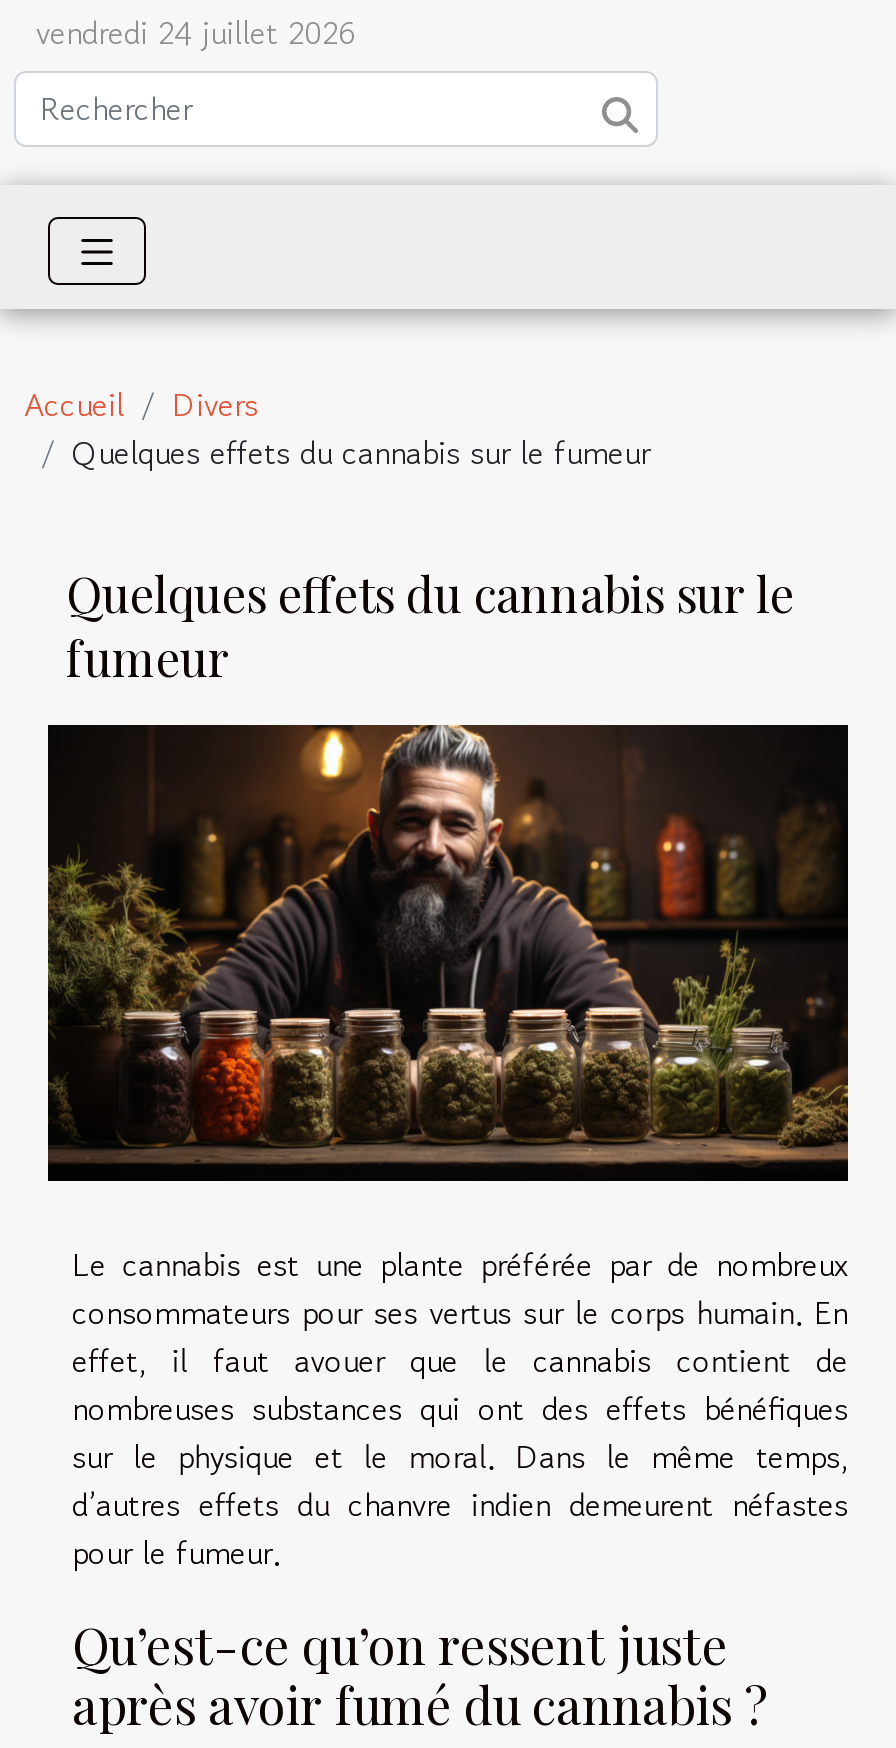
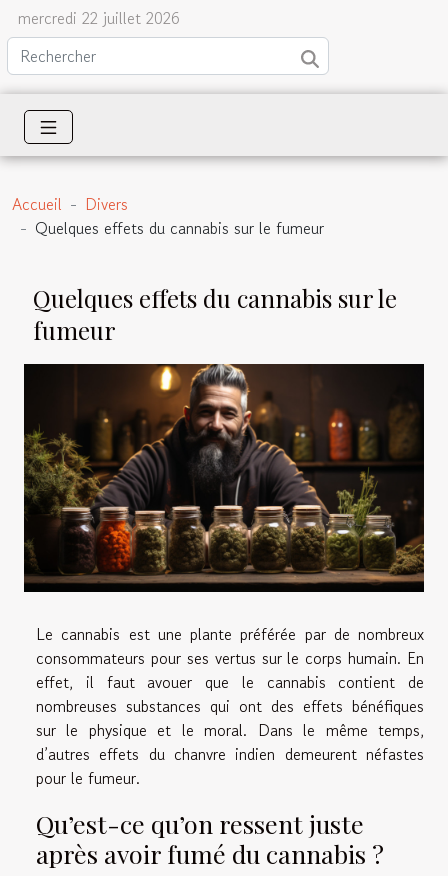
- vendredi 24 juillet 2026
+ mercredi 22 juillet 2026
